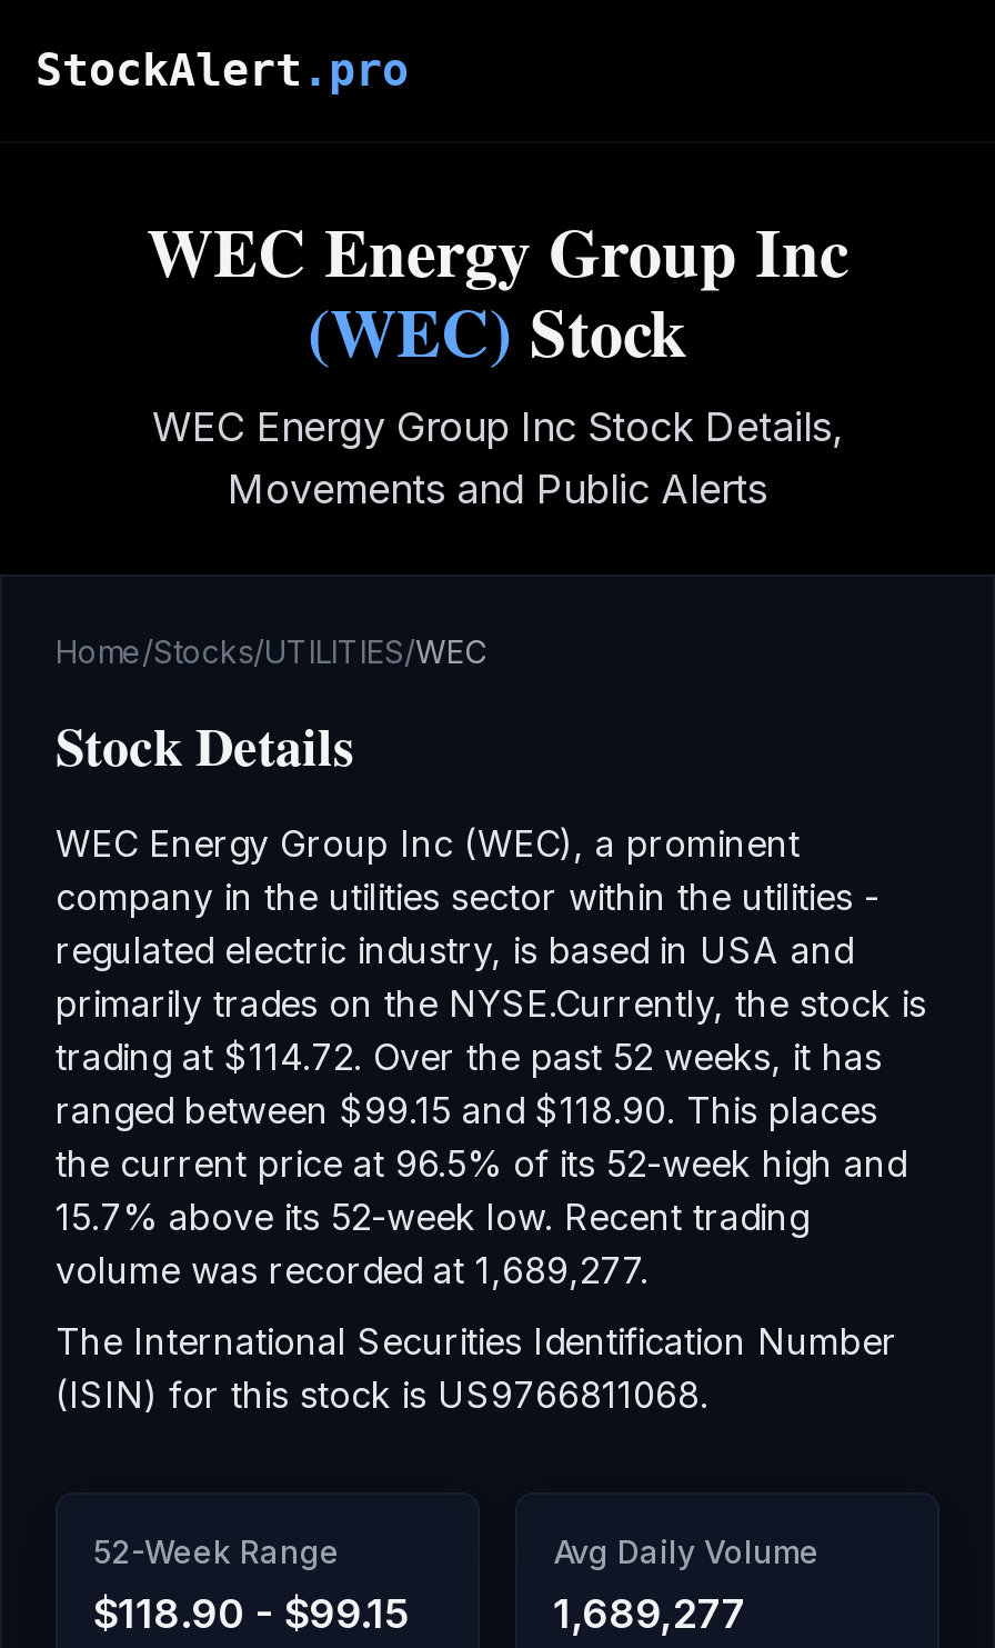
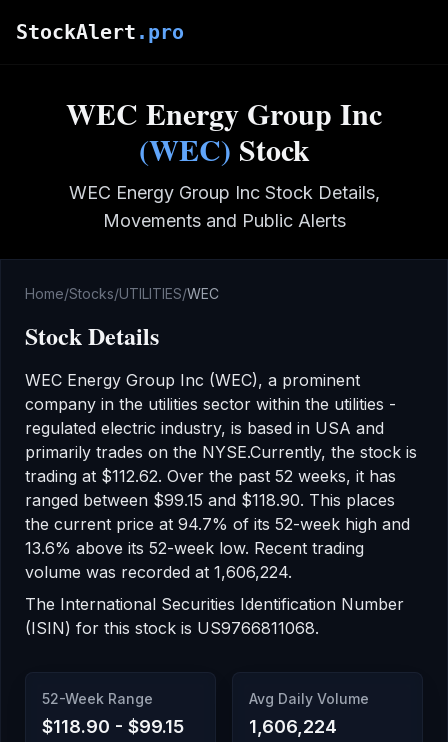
- trading at $114.72. Over the past 52 weeks, it has
+ trading at $112.62. Over the past 52 weeks, it has

- the current price at 96.5% of its 52-week high and
+ the current price at 94.7% of its 52-week high and

- 15.7% above its 52-week low. Recent trading
+ 13.6% above its 52-week low. Recent trading

- volume was recorded at 1,689,277.
+ volume was recorded at 1,606,224.

- 1,689,277
+ 1,606,224
